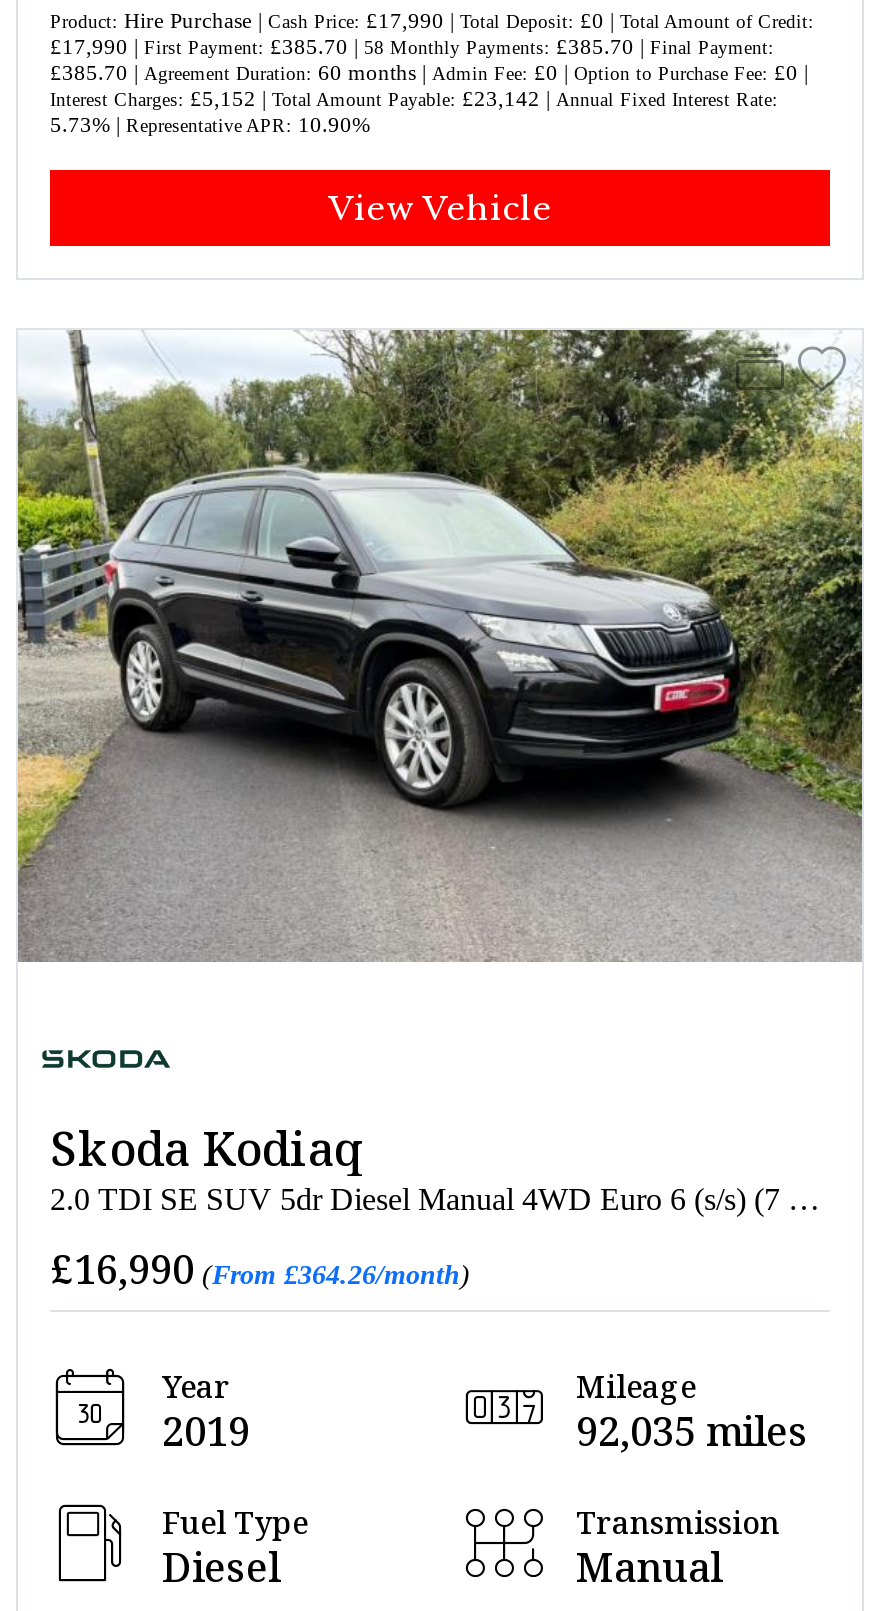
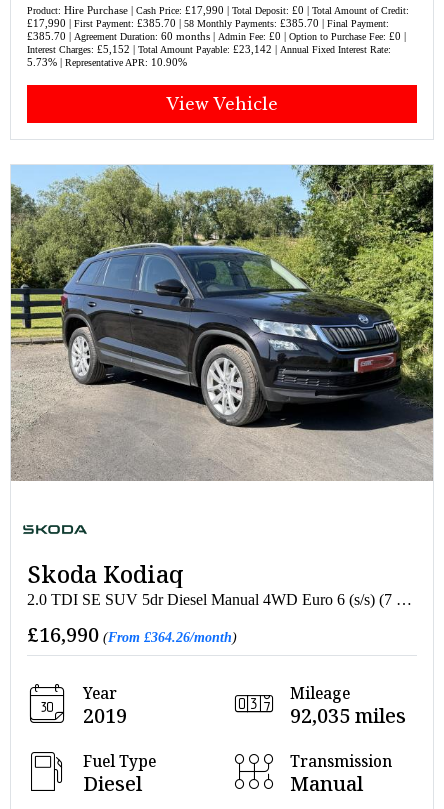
- [image]
+ [image]
